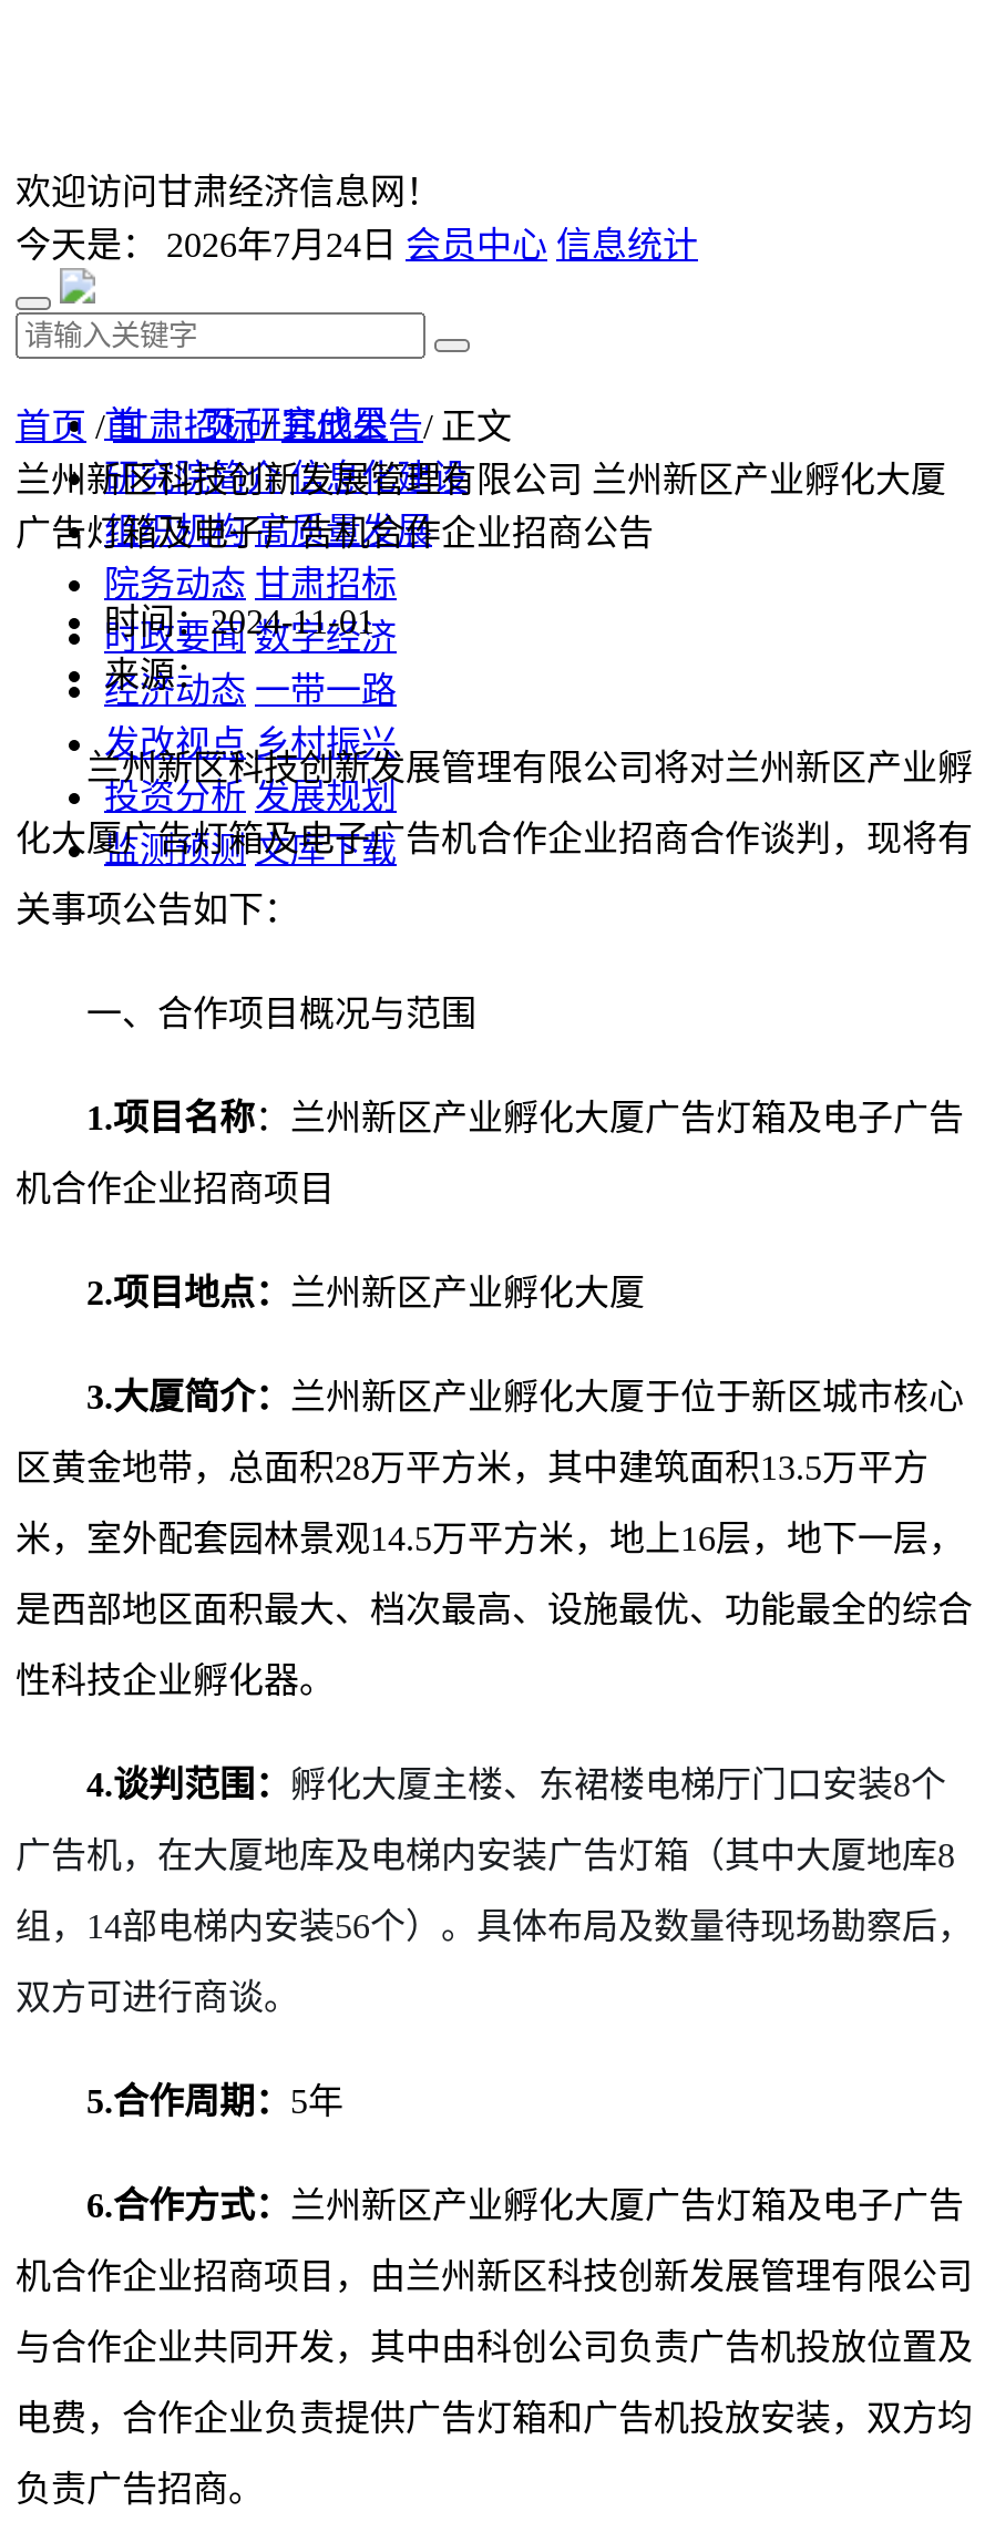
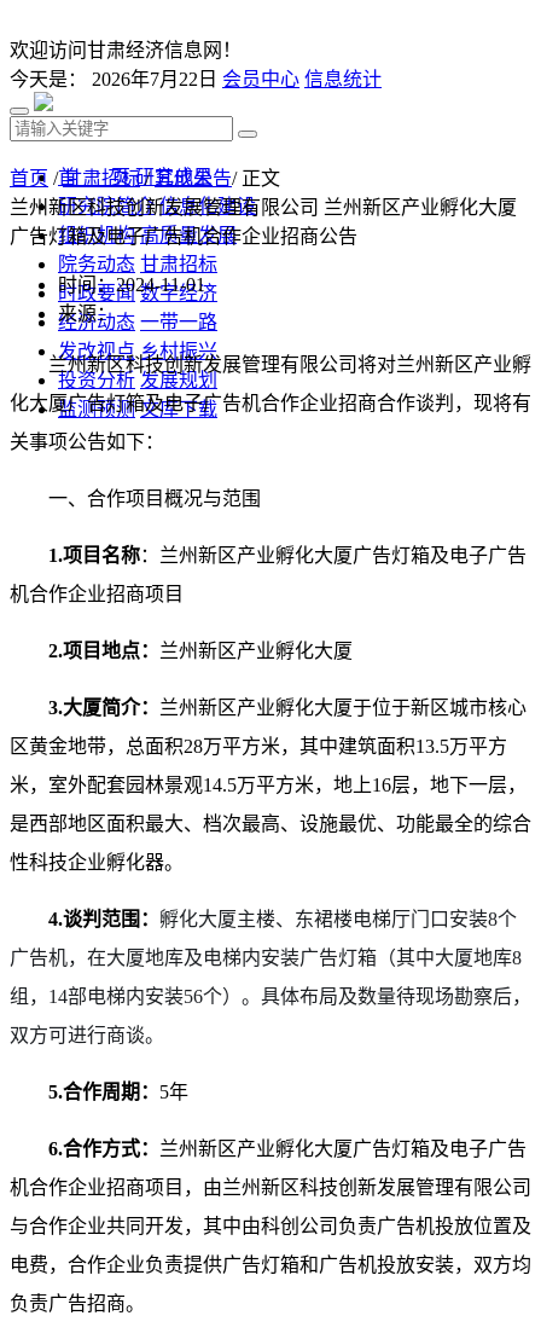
- 今天是：2026年7月24日会员中心 信息统计
+ 今天是：2026年7月22日会员中心 信息统计
